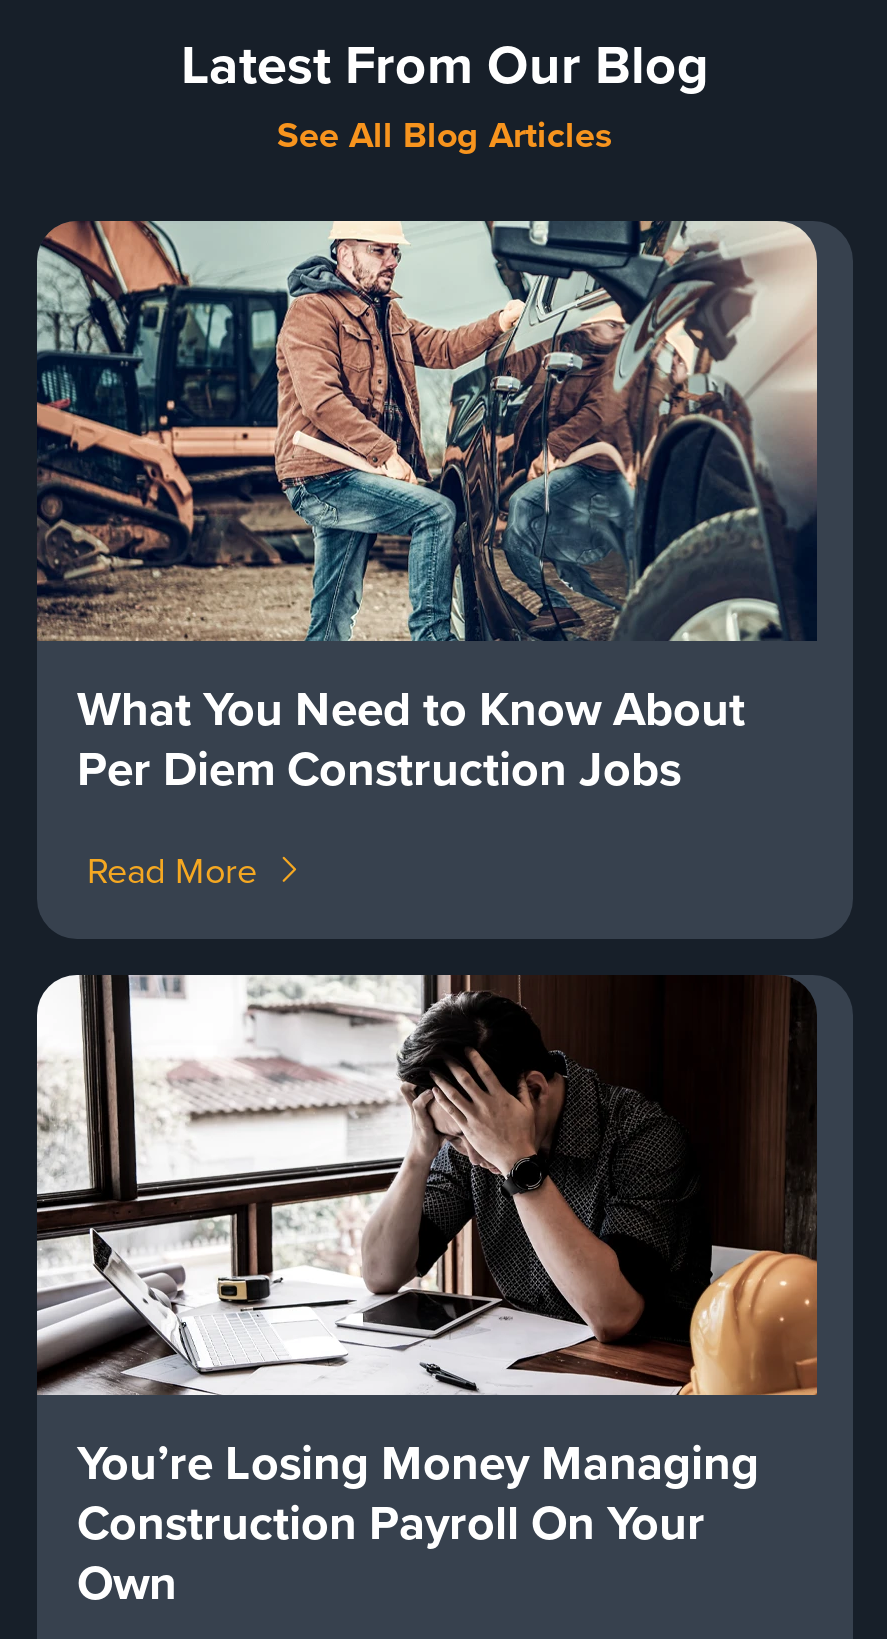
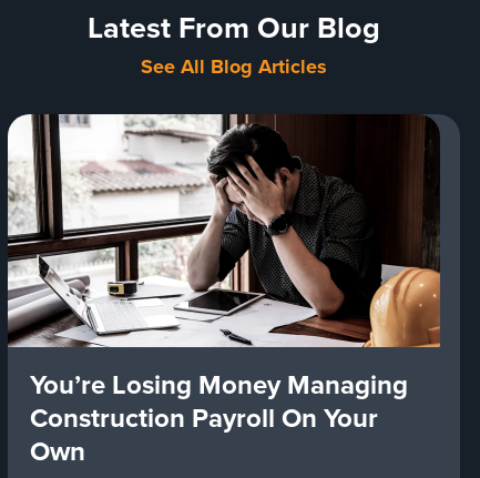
- [image]
- What You Need to Know About
- Per Diem Construction Jobs
- Read More
